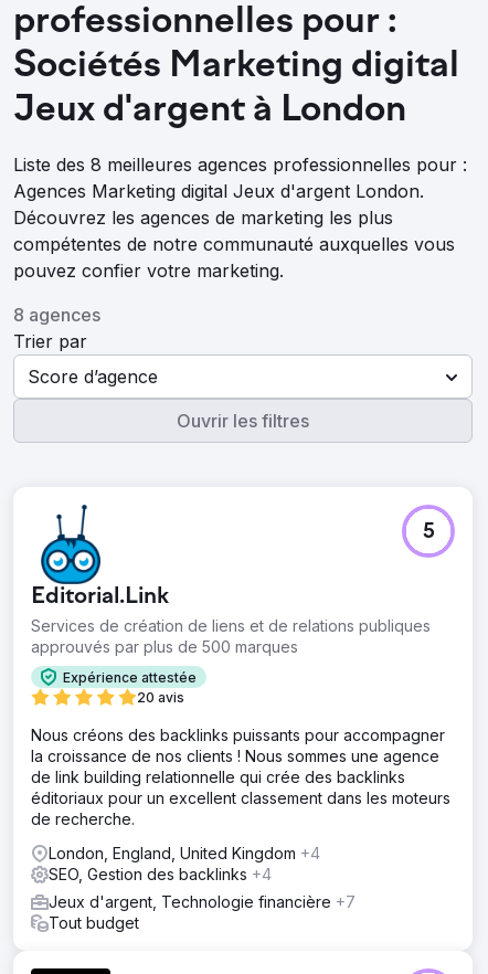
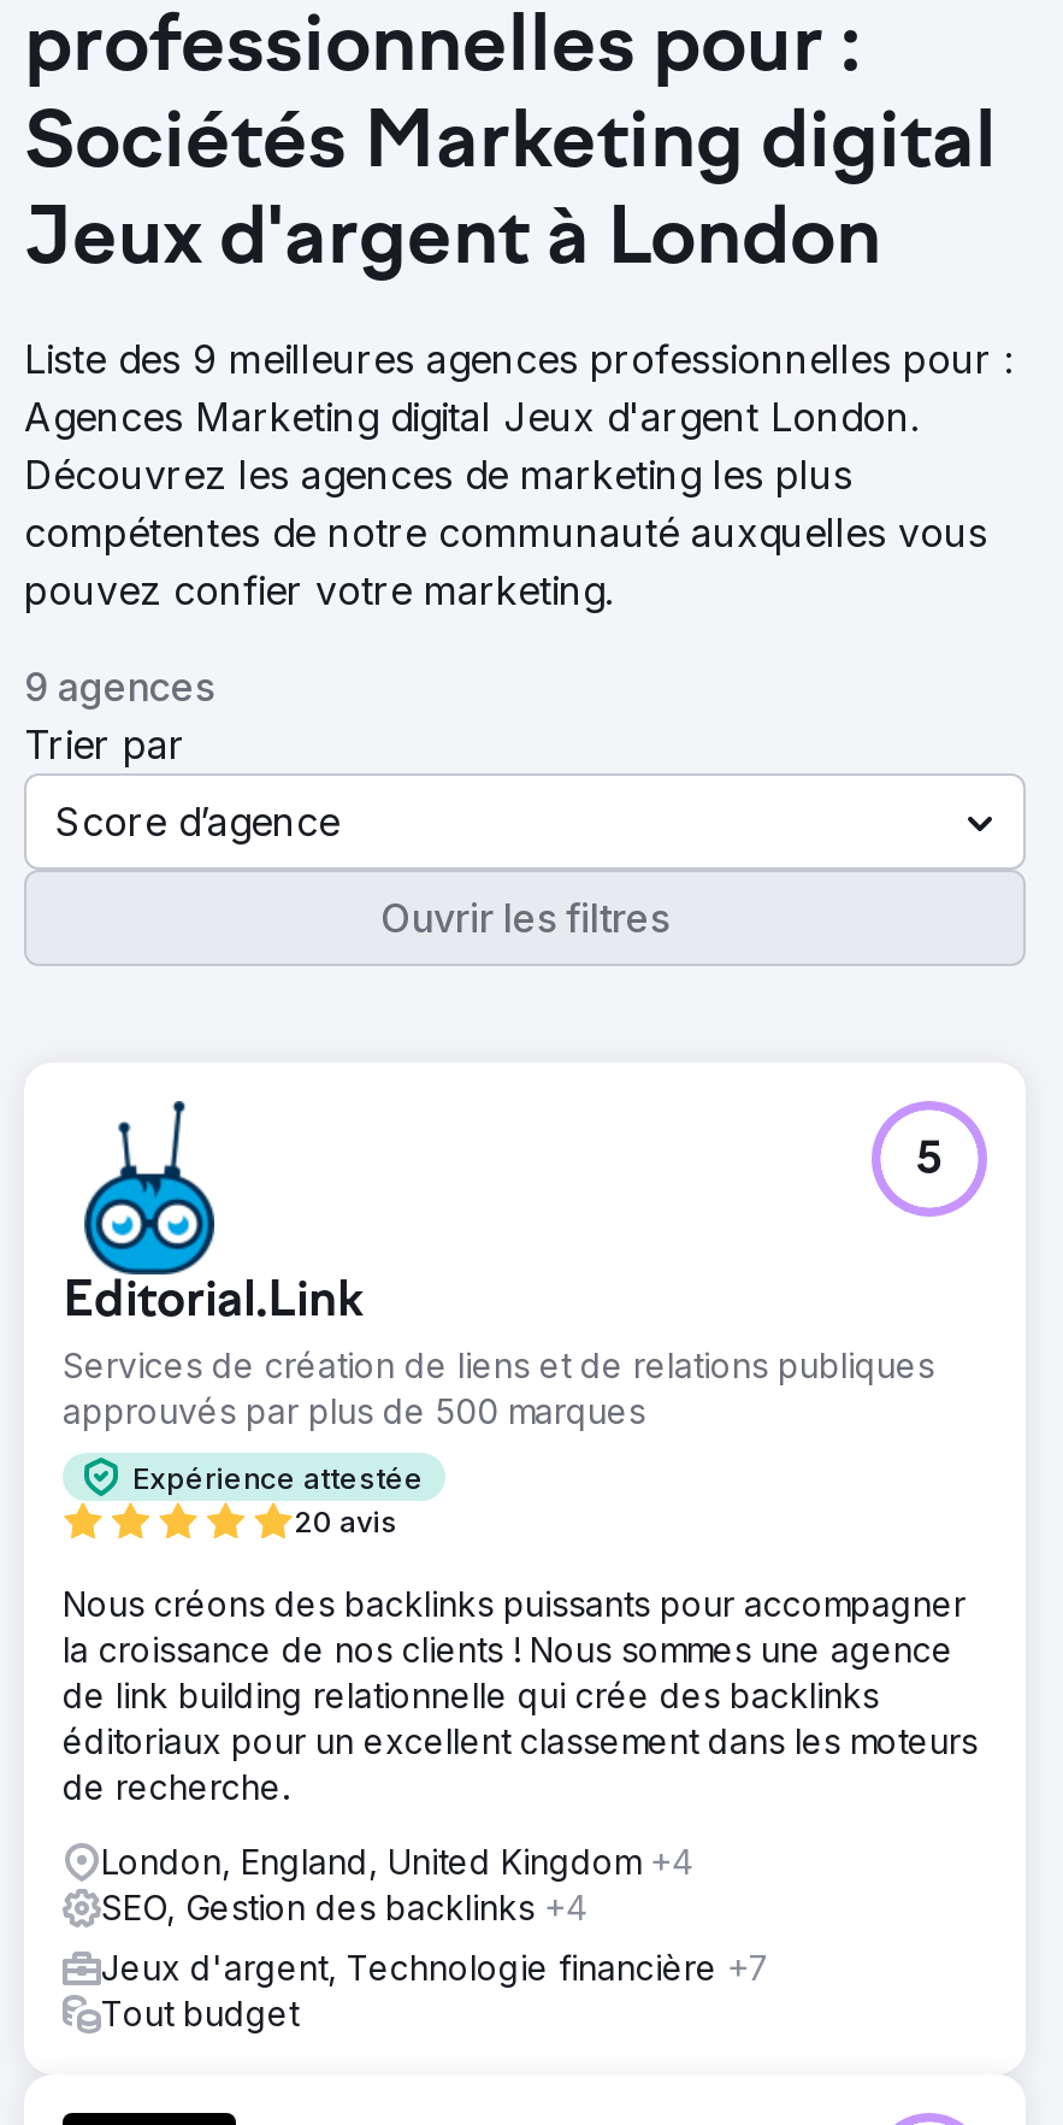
- Liste des 8 meilleures agences professionnelles pour :
+ Liste des 9 meilleures agences professionnelles pour :

- 8 agences
+ 9 agences
